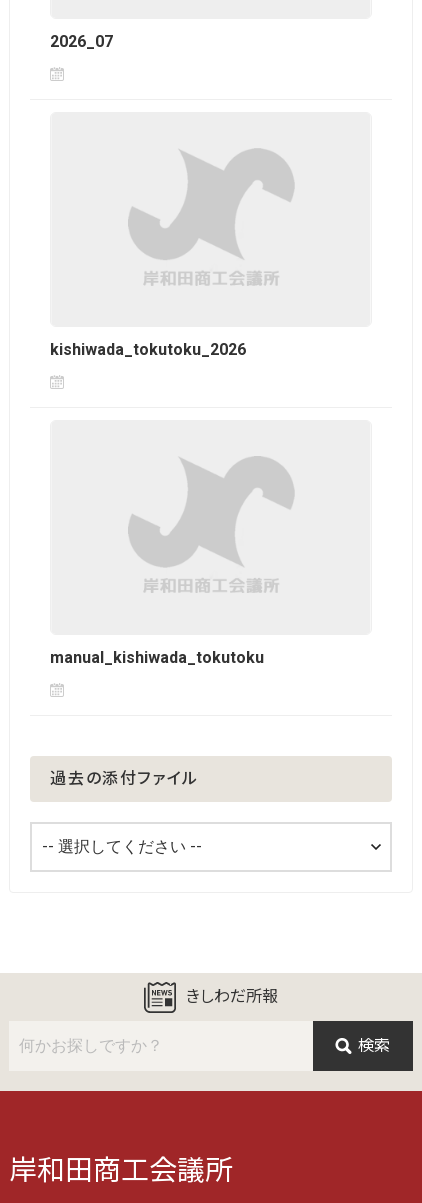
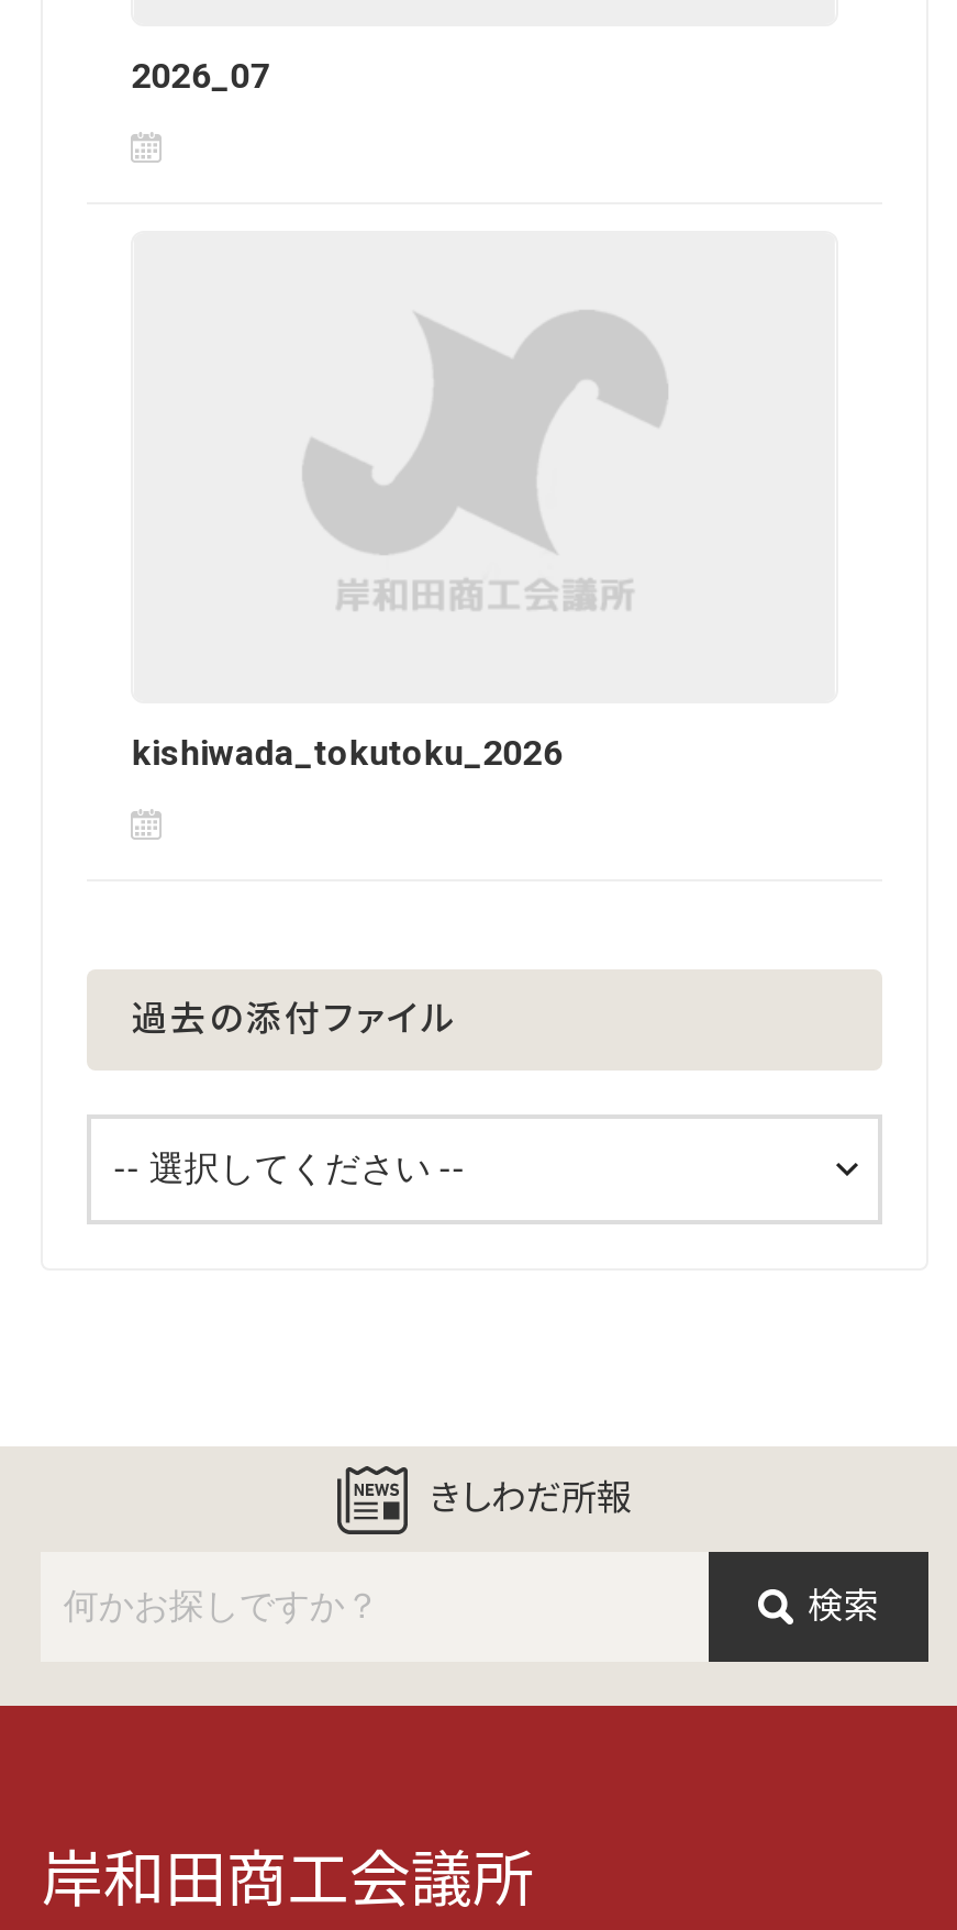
- manual_kishiwada_tokutoku
